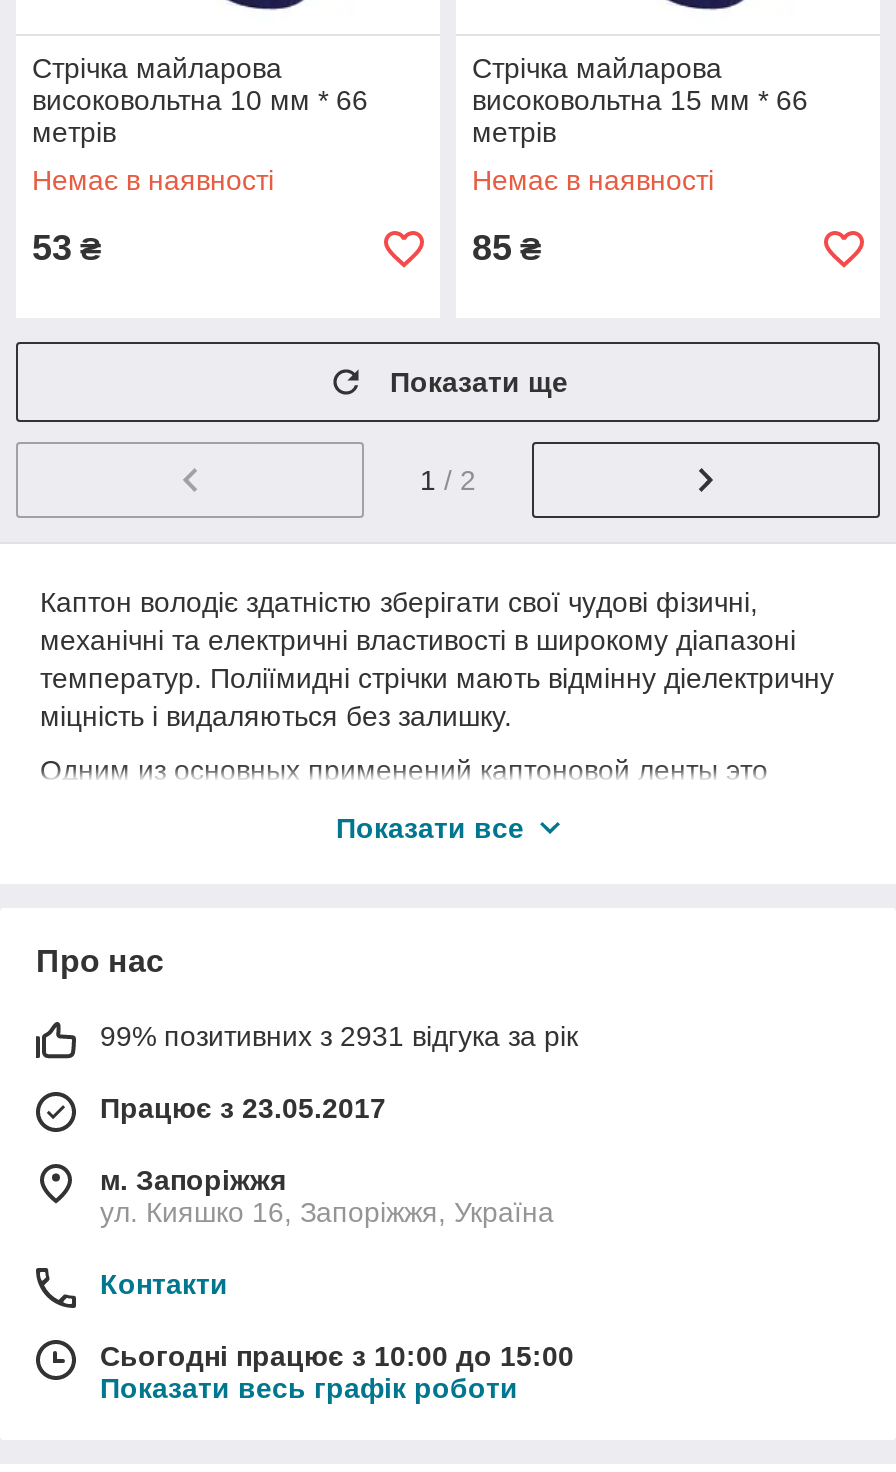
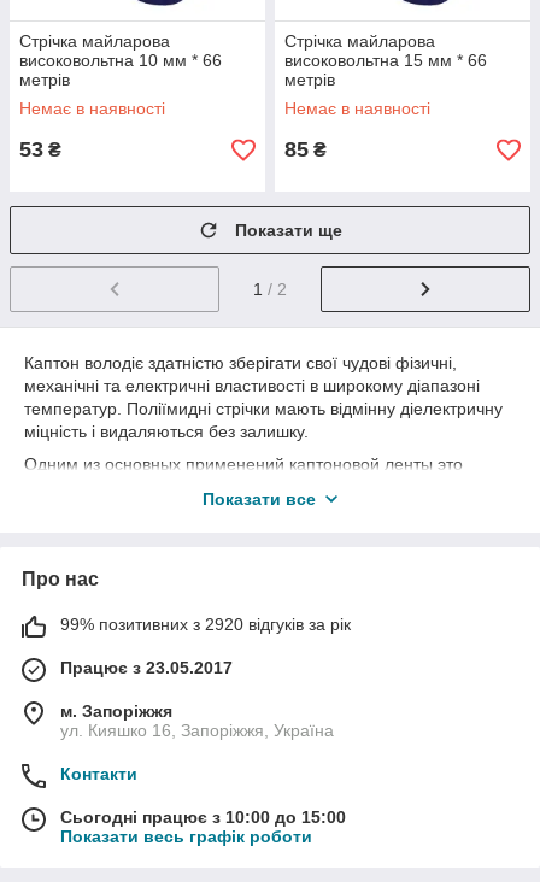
- 99% позитивних з 2931 відгука за рік
+ 99% позитивних з 2920 відгуків за рік
